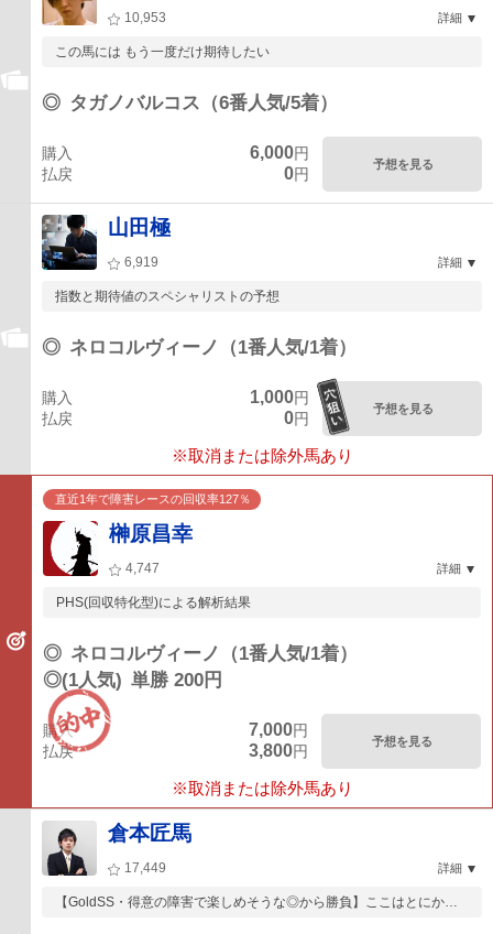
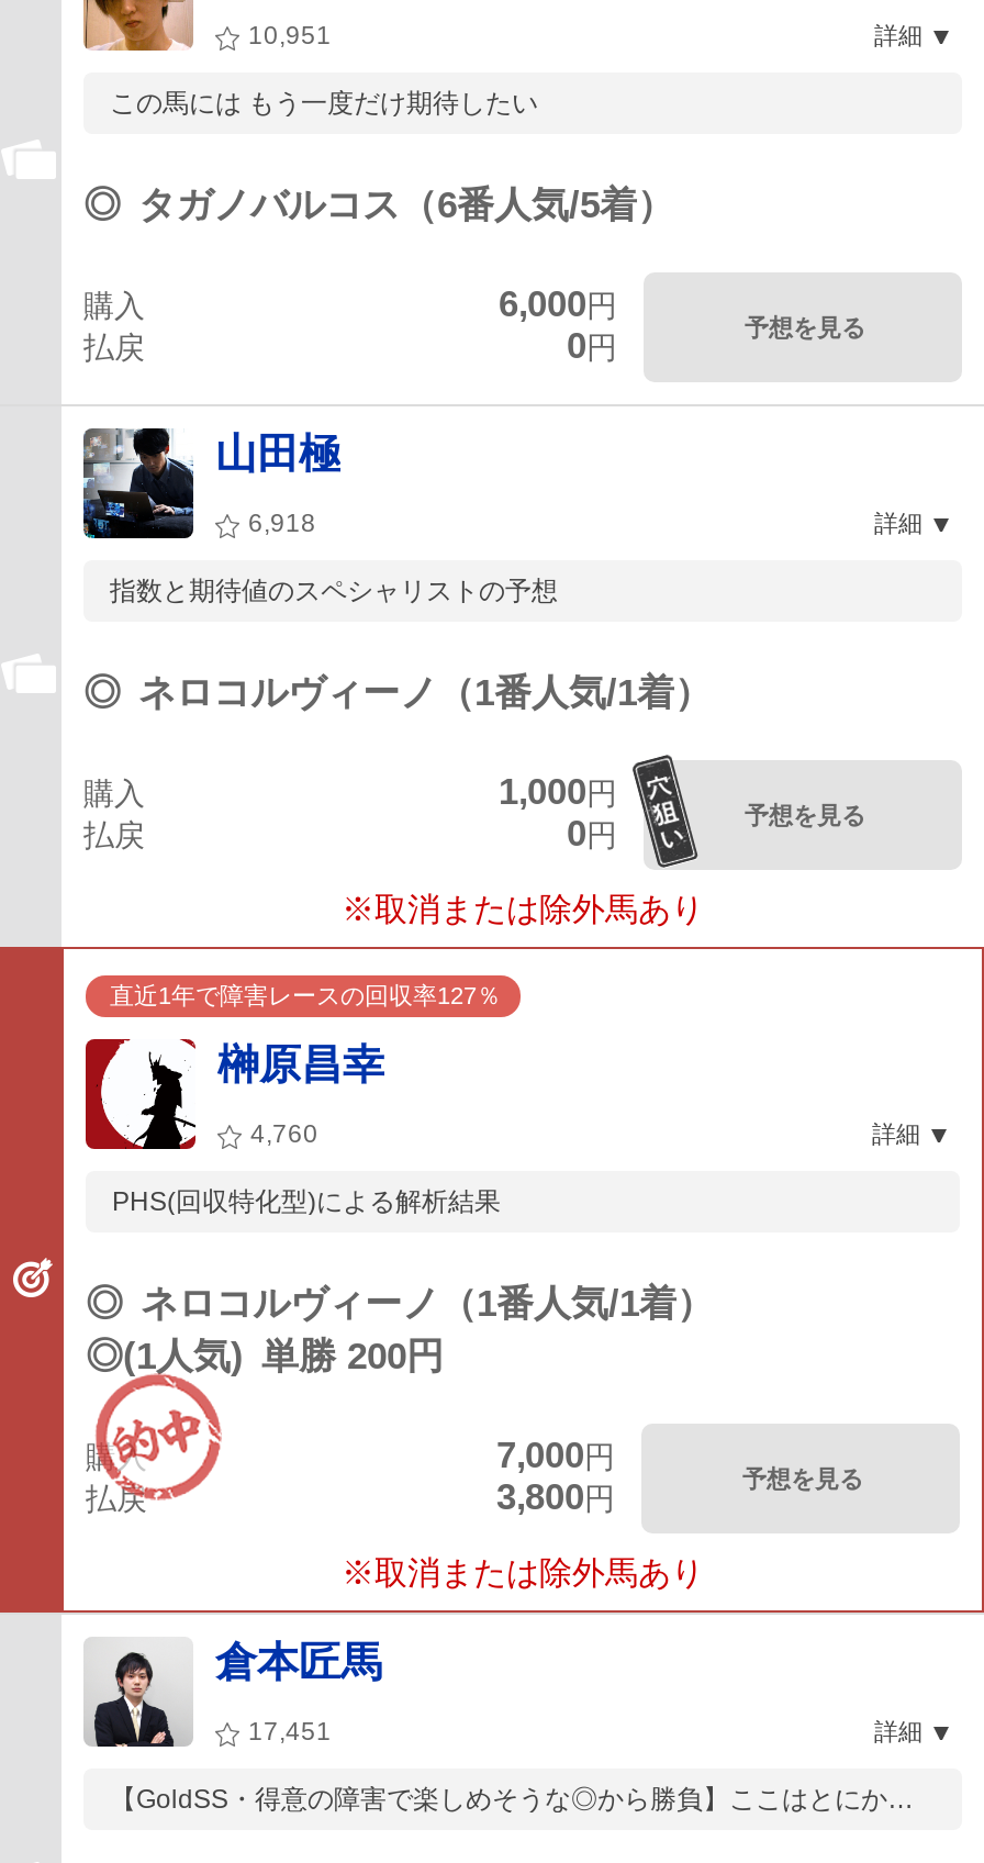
- 10,953
+ 10,951

- 6,919
+ 6,918

- 4,747
+ 4,760

- 17,449
+ 17,451
